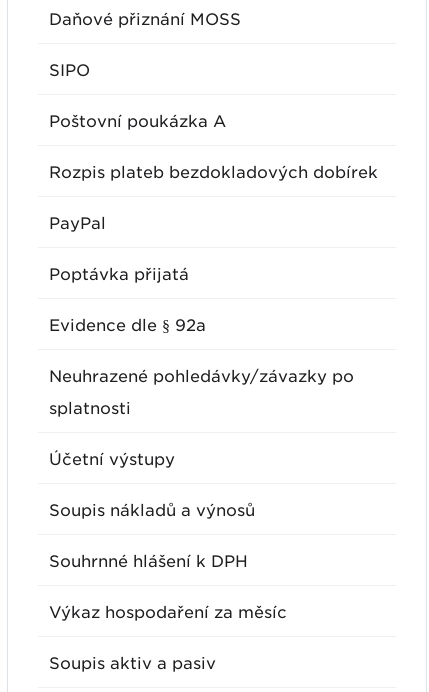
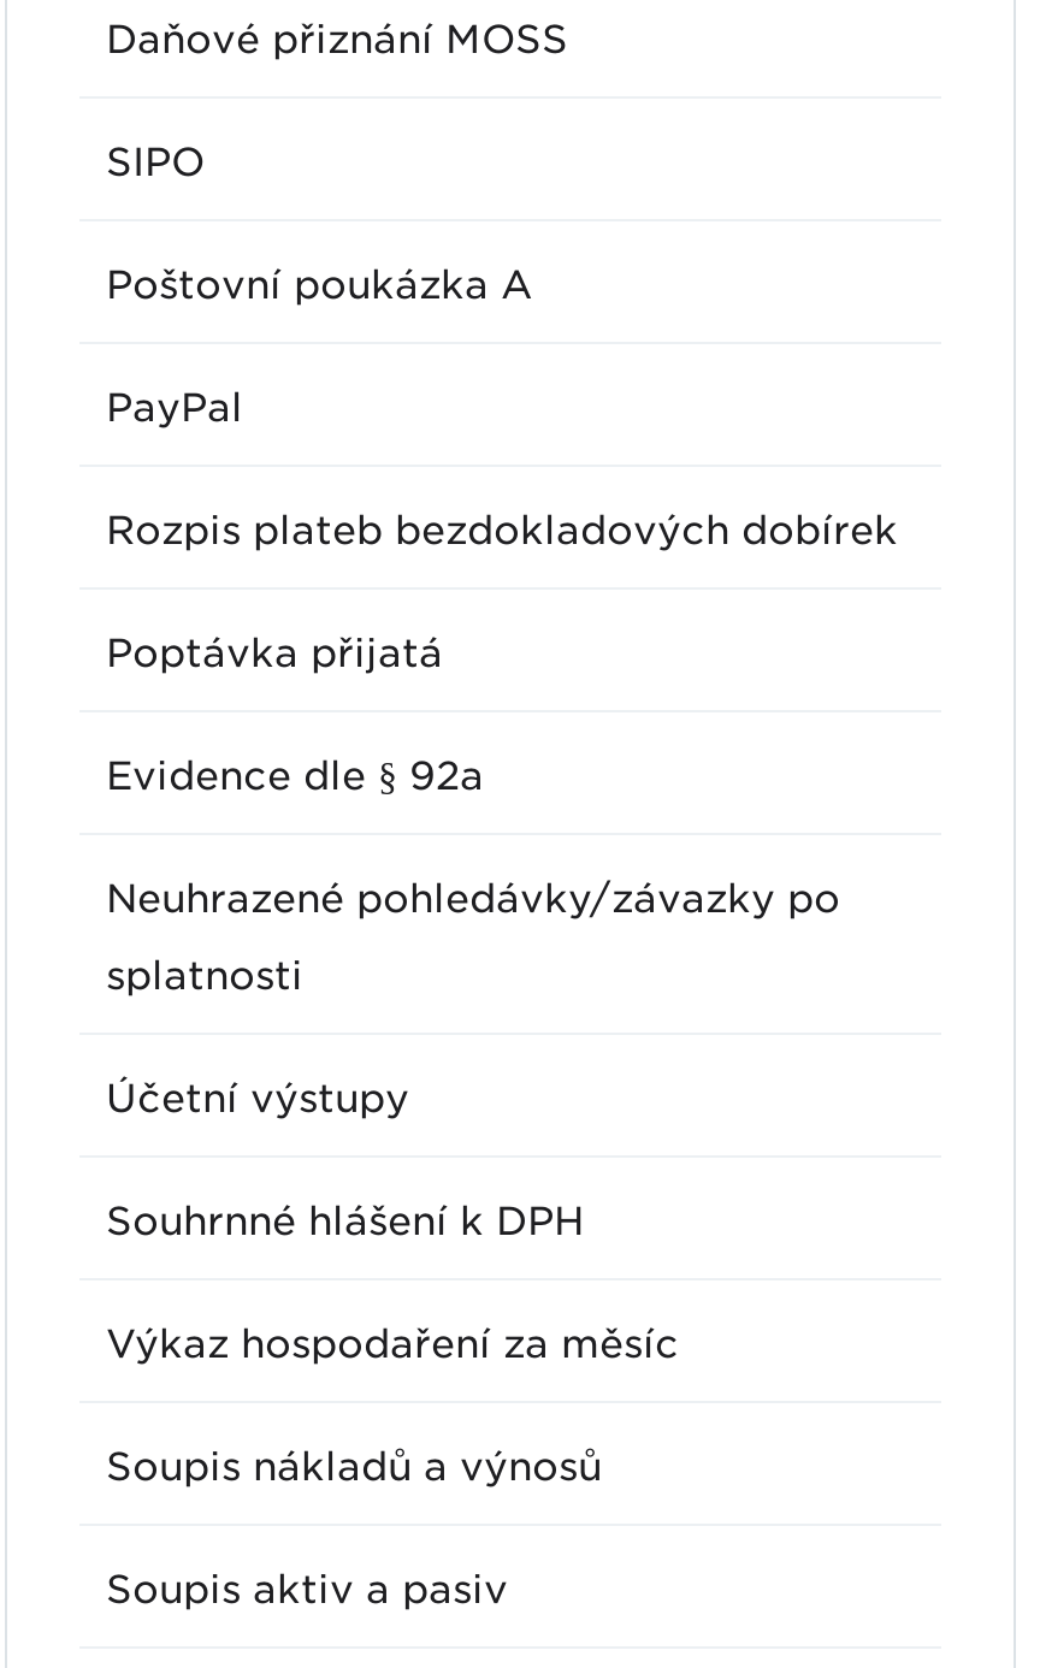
moved down: Rozpis plateb bezdokladových dobírek

moved up: PayPal

moved down: Soupis nákladů a výnosů

moved up: Souhrnné hlášení k DPH | Výkaz hospodaření za měsíc
